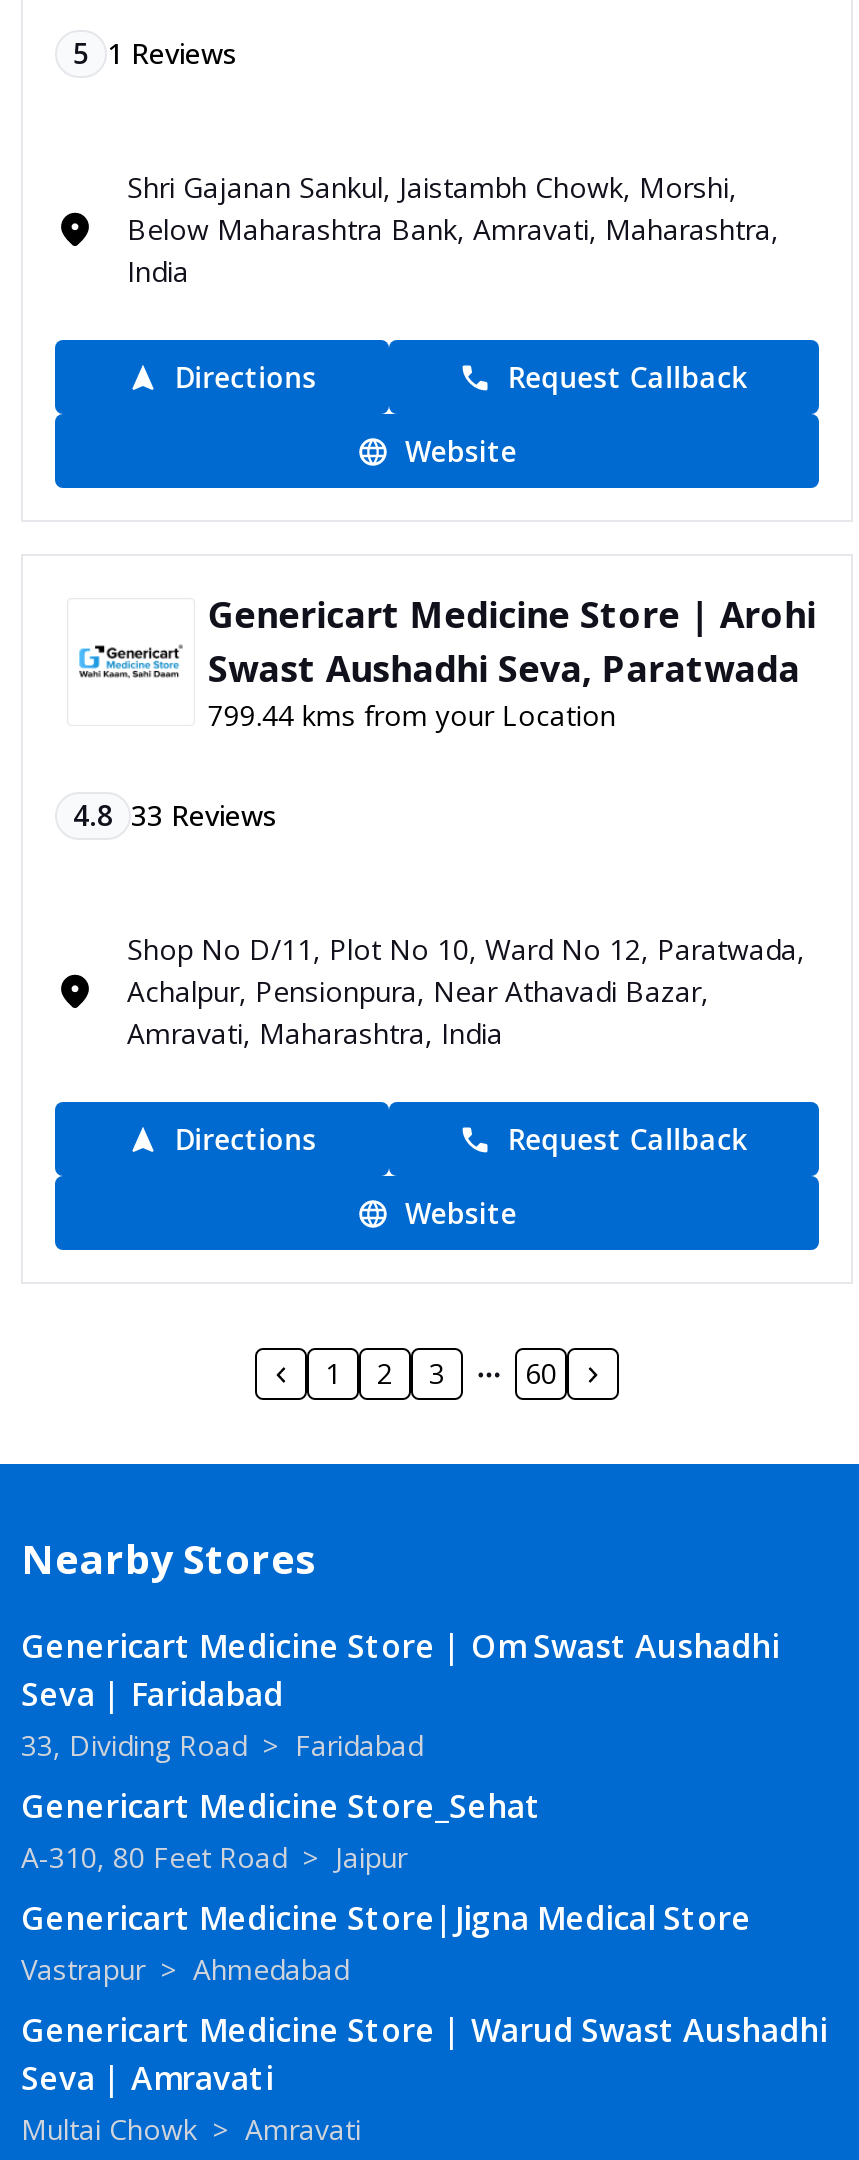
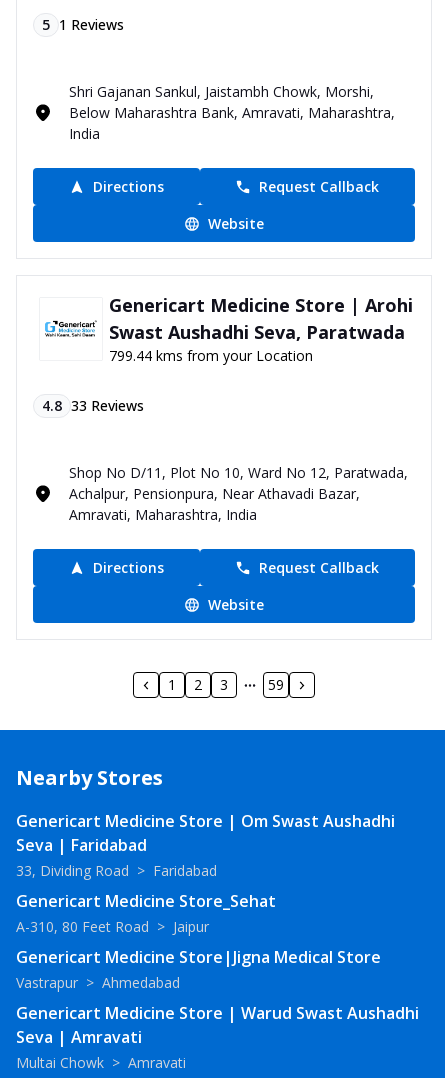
- 60
+ 59
